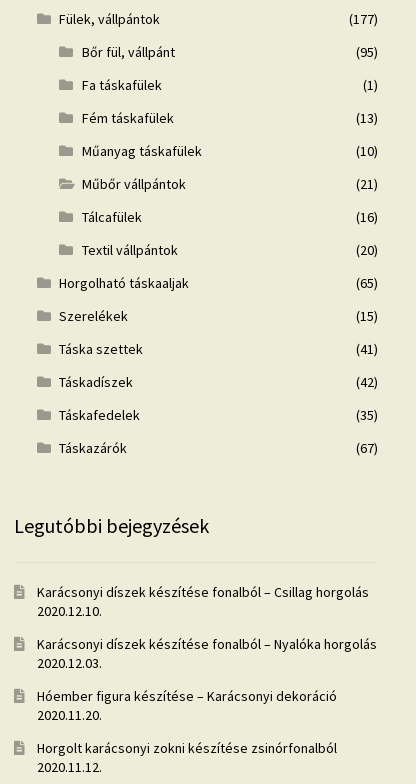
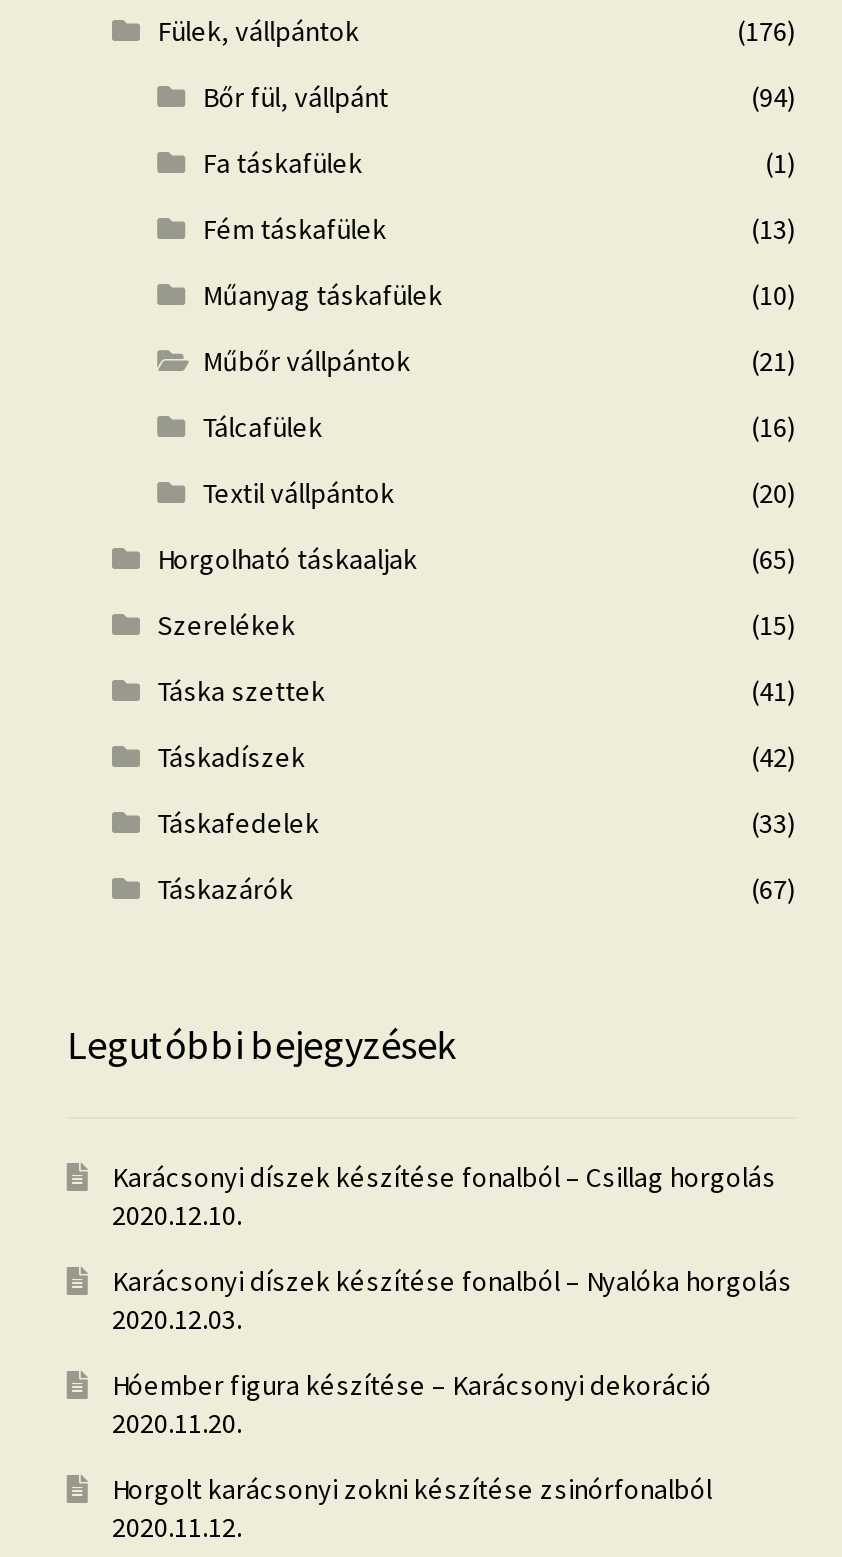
- (177)
+ (176)

- (95)
+ (94)

- (35)
+ (33)
